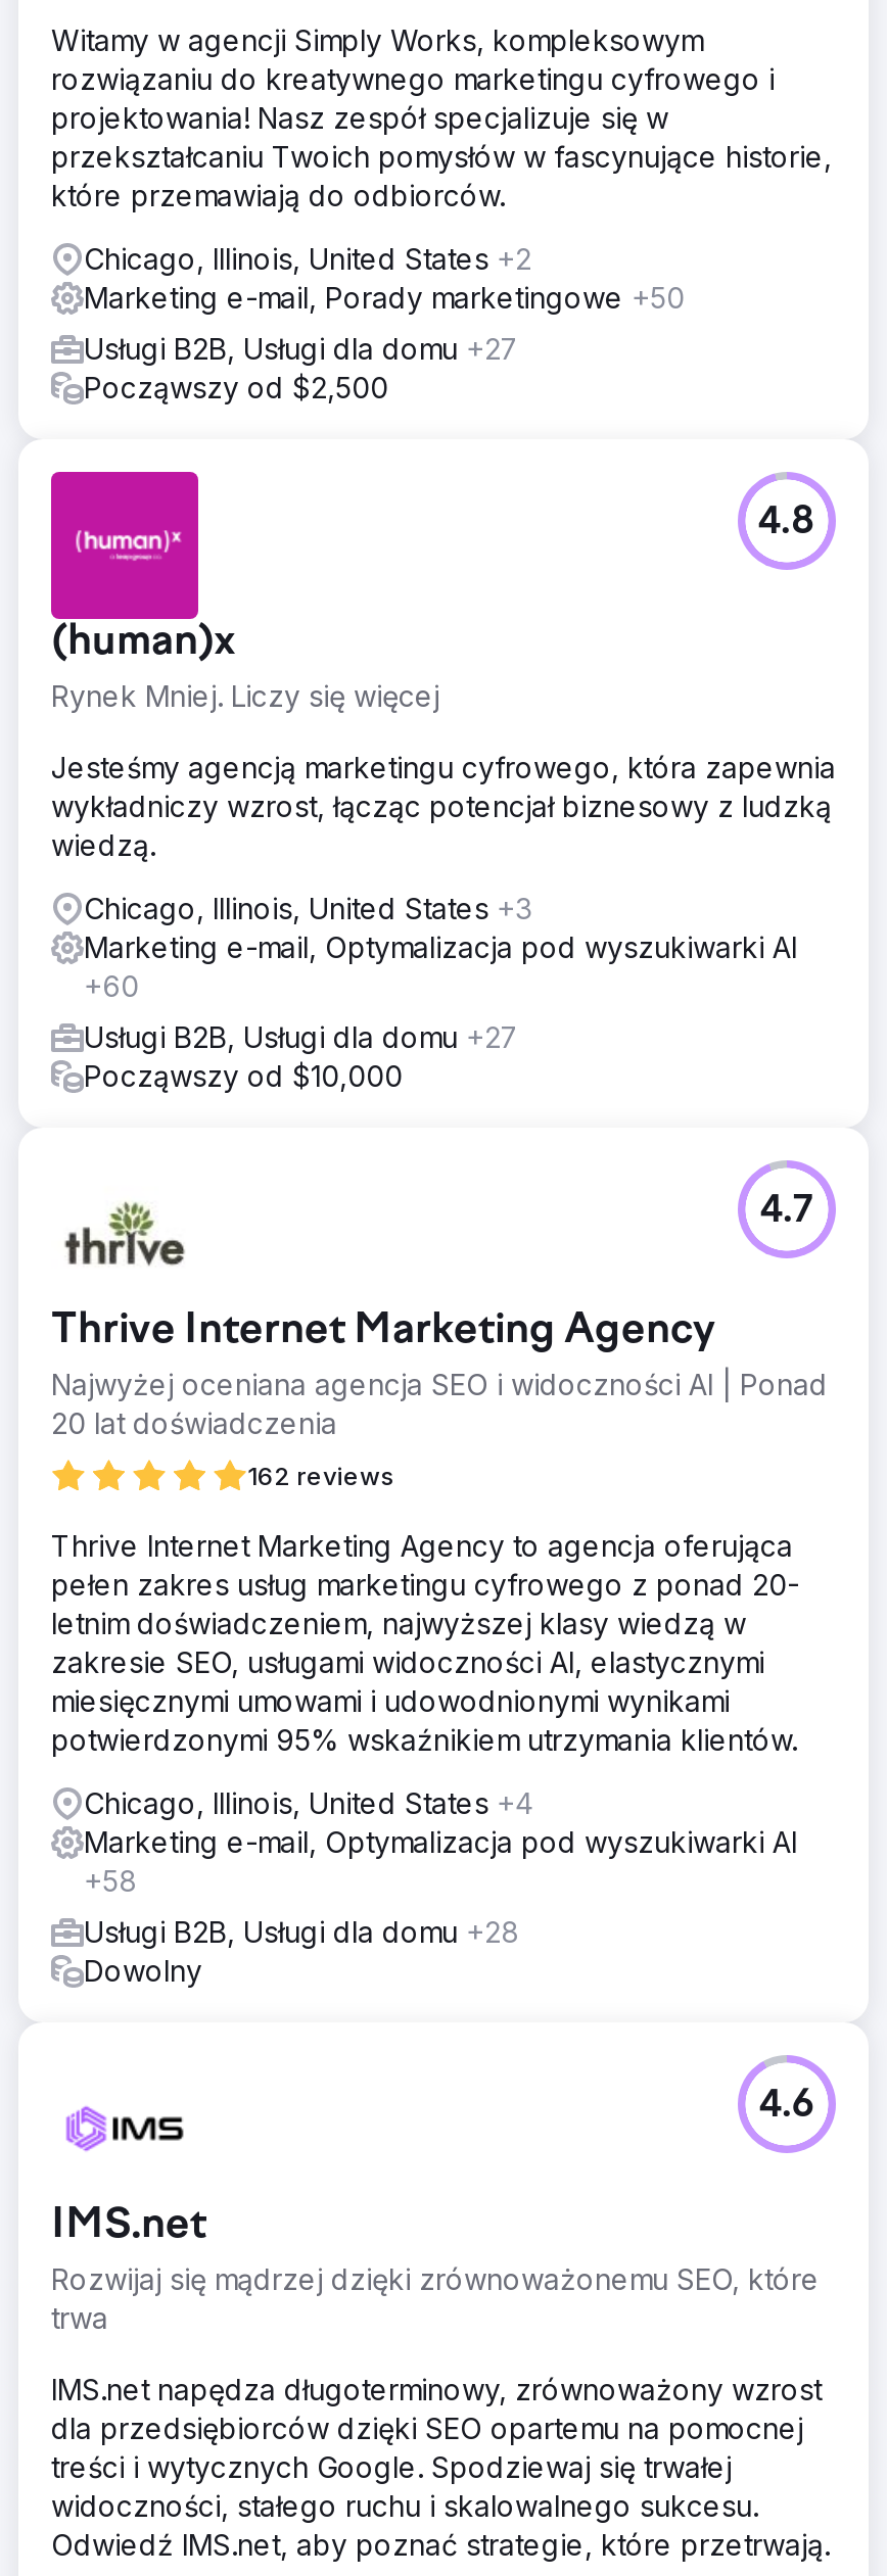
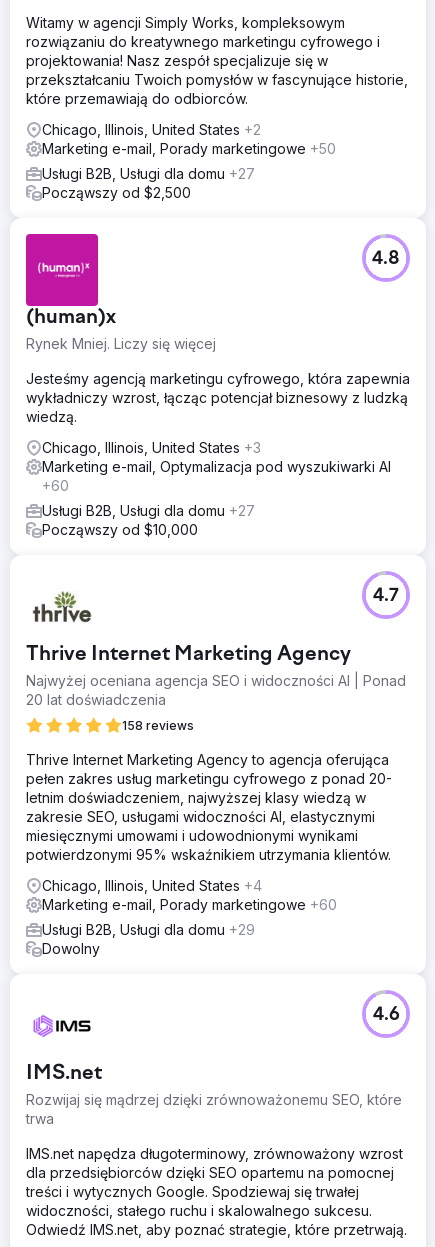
- 162 reviews
+ 158 reviews

- Marketing e-mail, Optymalizacja pod wyszukiwarki AI
- +58
+ Marketing e-mail, Porady marketingowe +60

- Usługi B2B, Usługi dla domu +28
+ Usługi B2B, Usługi dla domu +29
